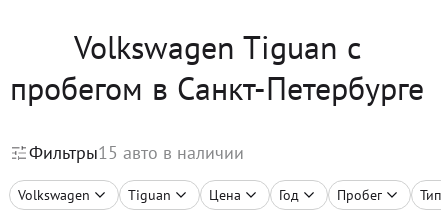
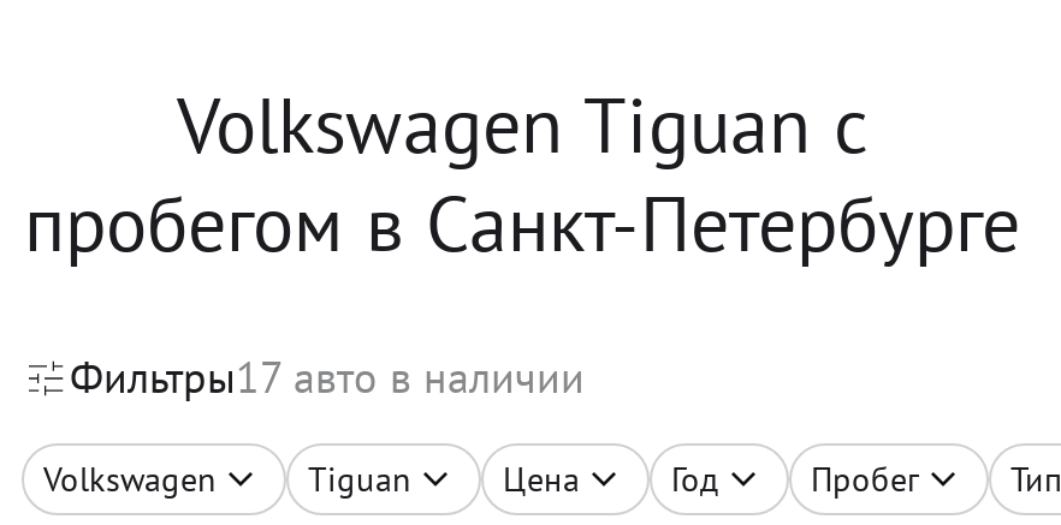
- Фильтры15 авто в наличии
+ Фильтры17 авто в наличии
